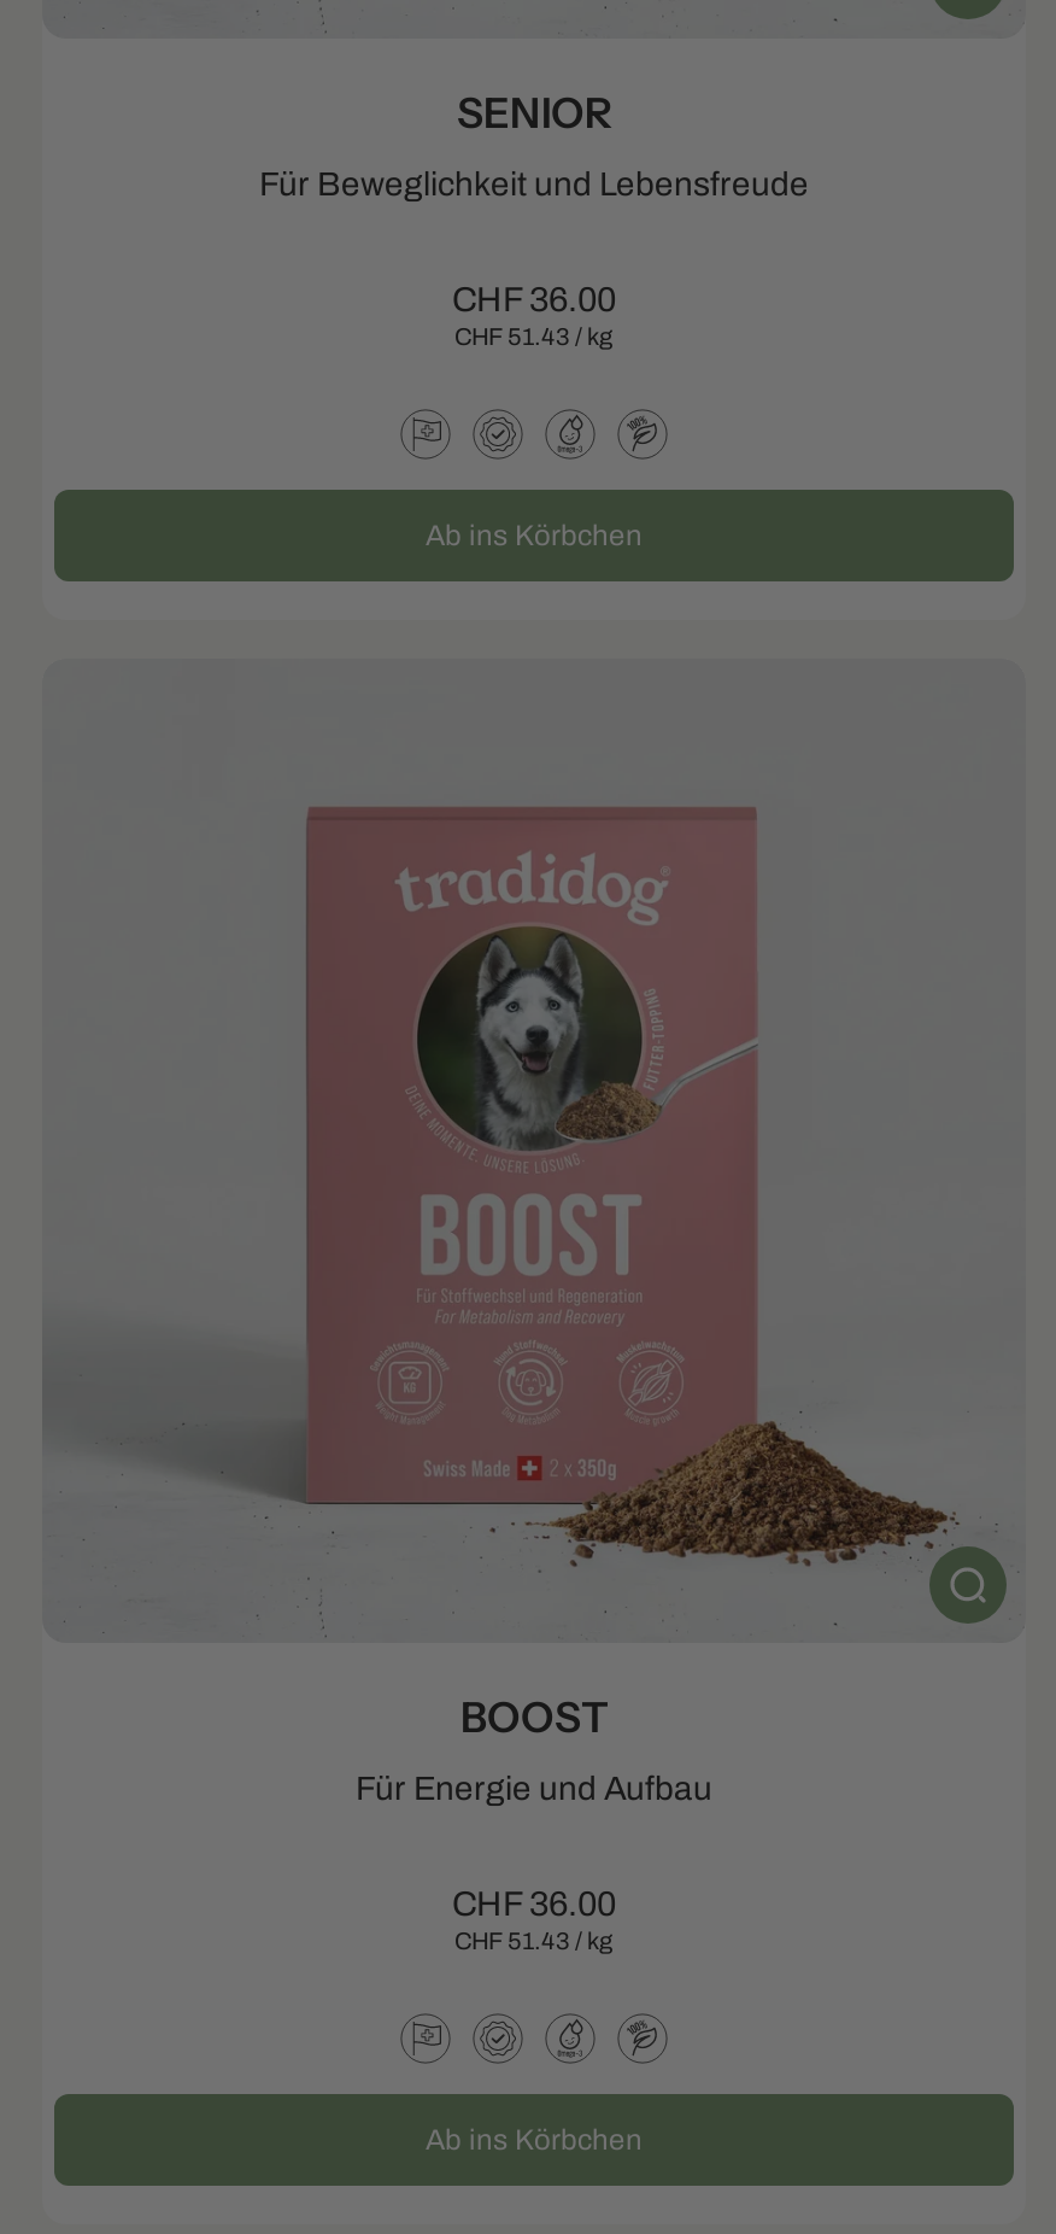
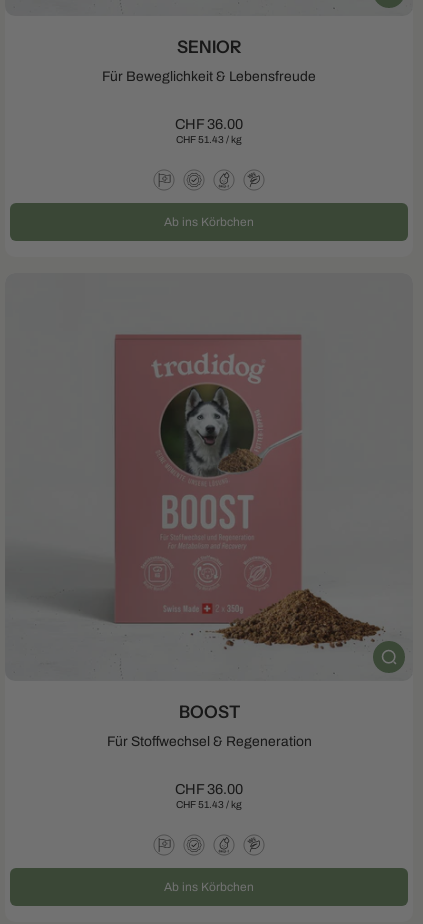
- Für Beweglichkeit und Lebensfreude
+ Für Beweglichkeit & Lebensfreude

- Für Energie und Aufbau
+ Für Stoffwechsel & Regeneration
